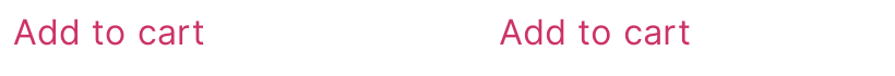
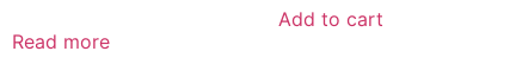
- Add to cart
+ Read more
